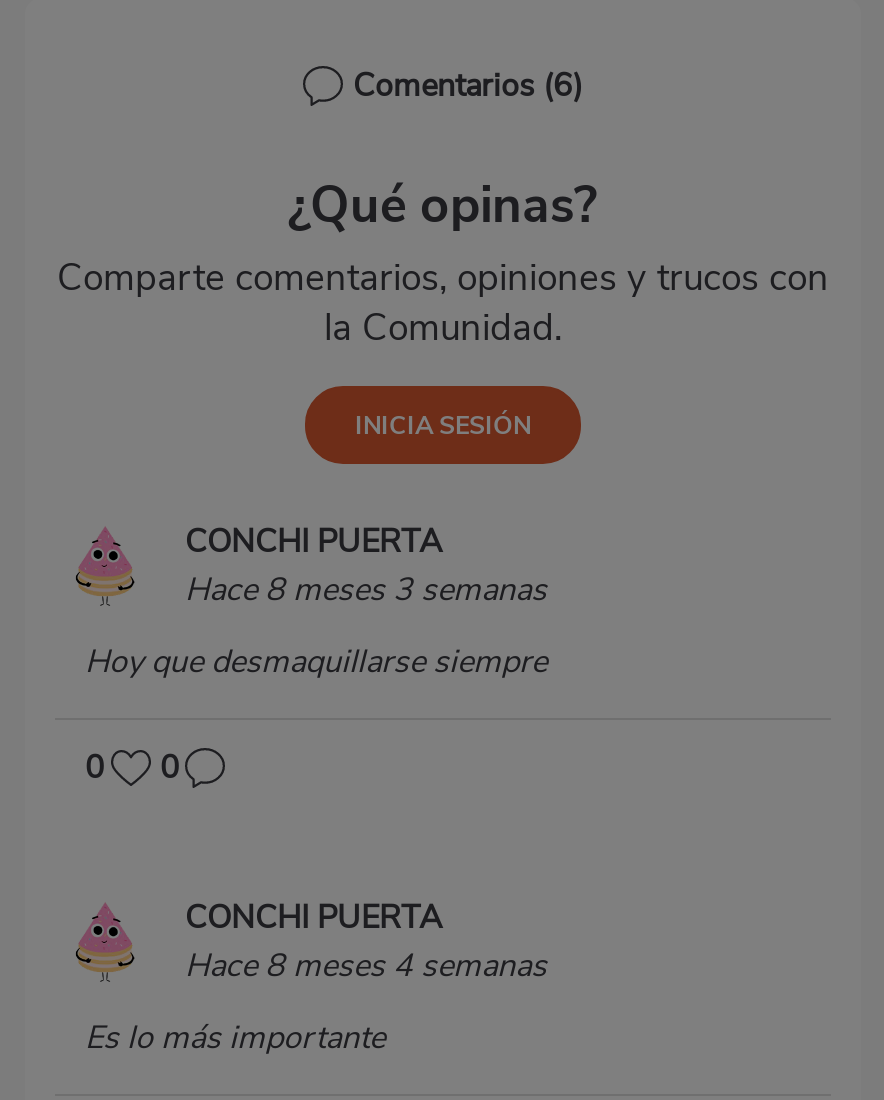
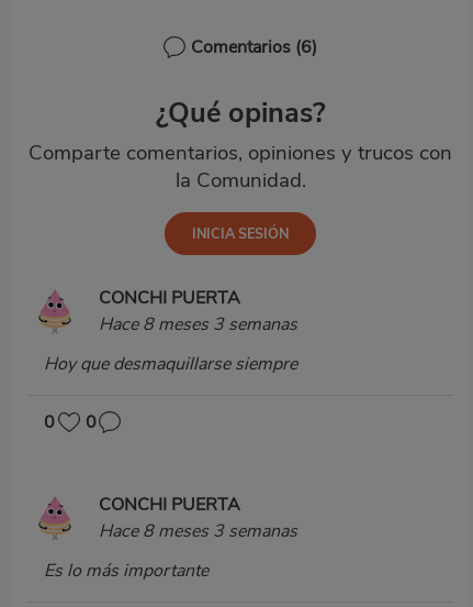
- Hace 8 meses 4 semanas
+ Hace 8 meses 3 semanas
